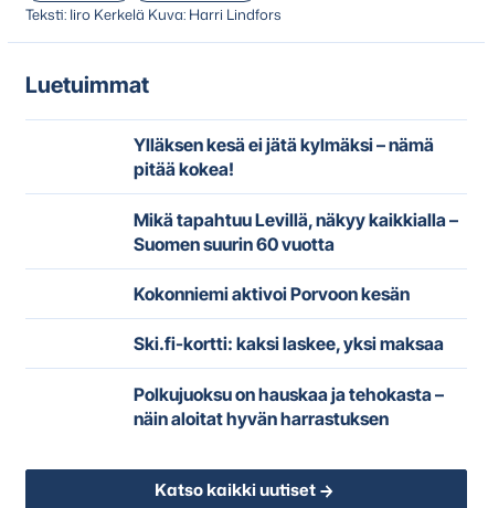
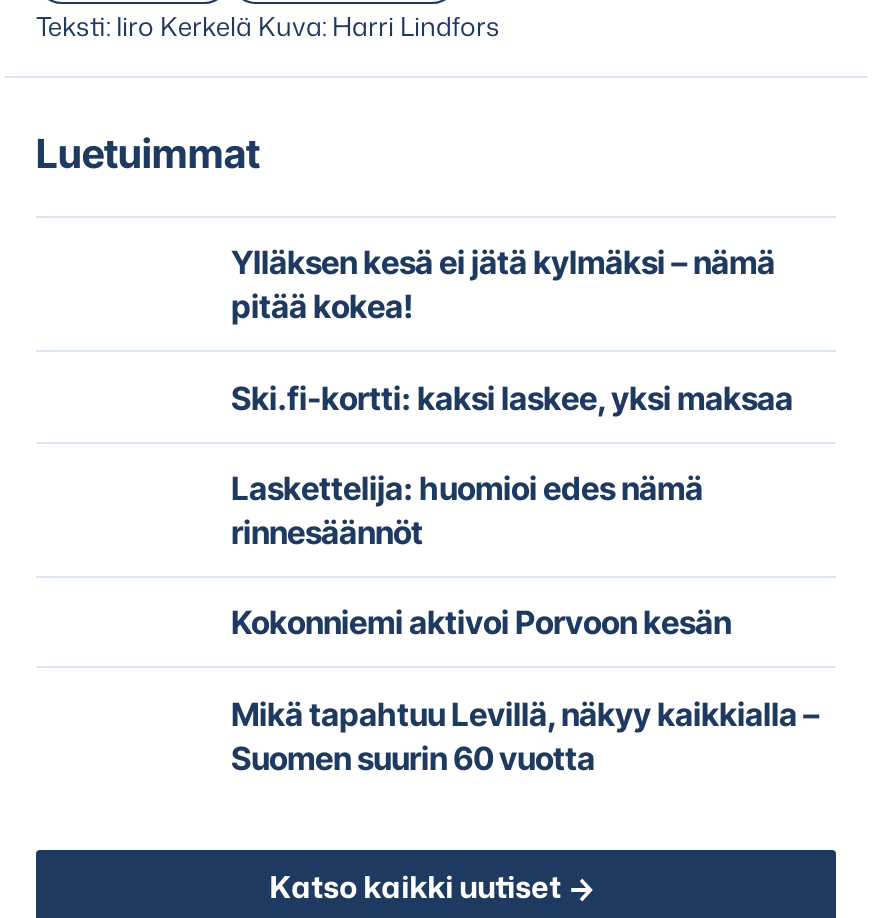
+ Laskettelija: huomioi edes nämä
+ rinnesäännöt

moved down: Mikä tapahtuu Levillä, näkyy kaikkialla – | Suomen suurin 60 vuotta

moved up: Kokonniemi aktivoi Porvoon kesän | Ski.fi-kortti: kaksi laskee, yksi maksaa

- Polkujuoksu on hauskaa ja tehokasta –
- näin aloitat hyvän harrastuksen
